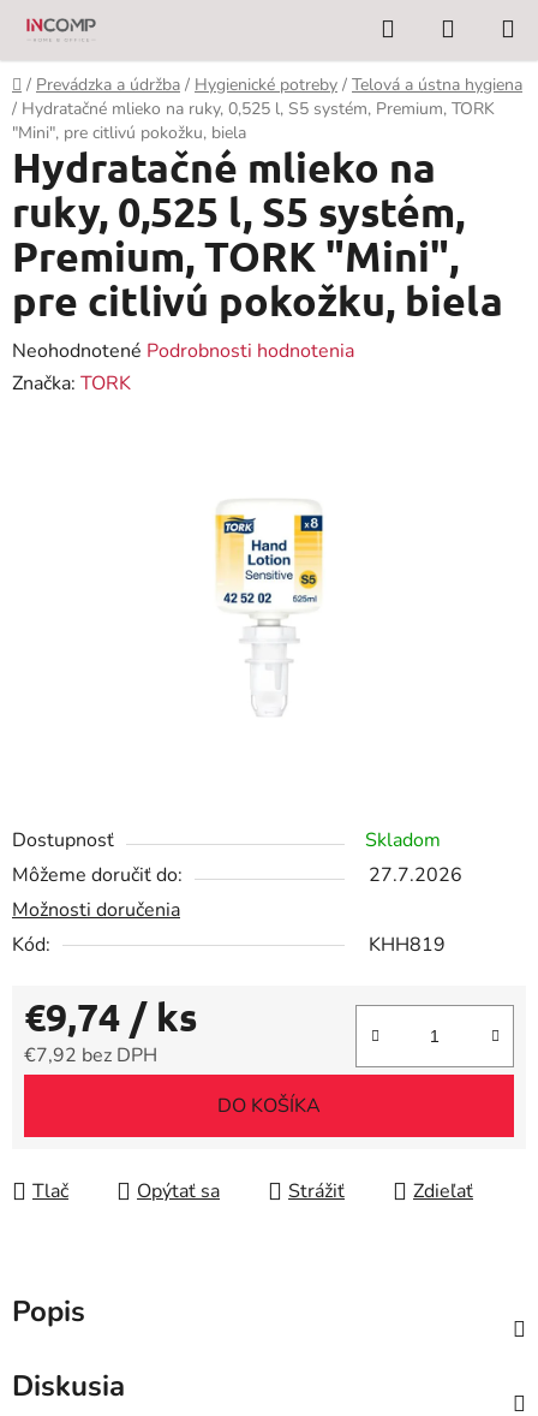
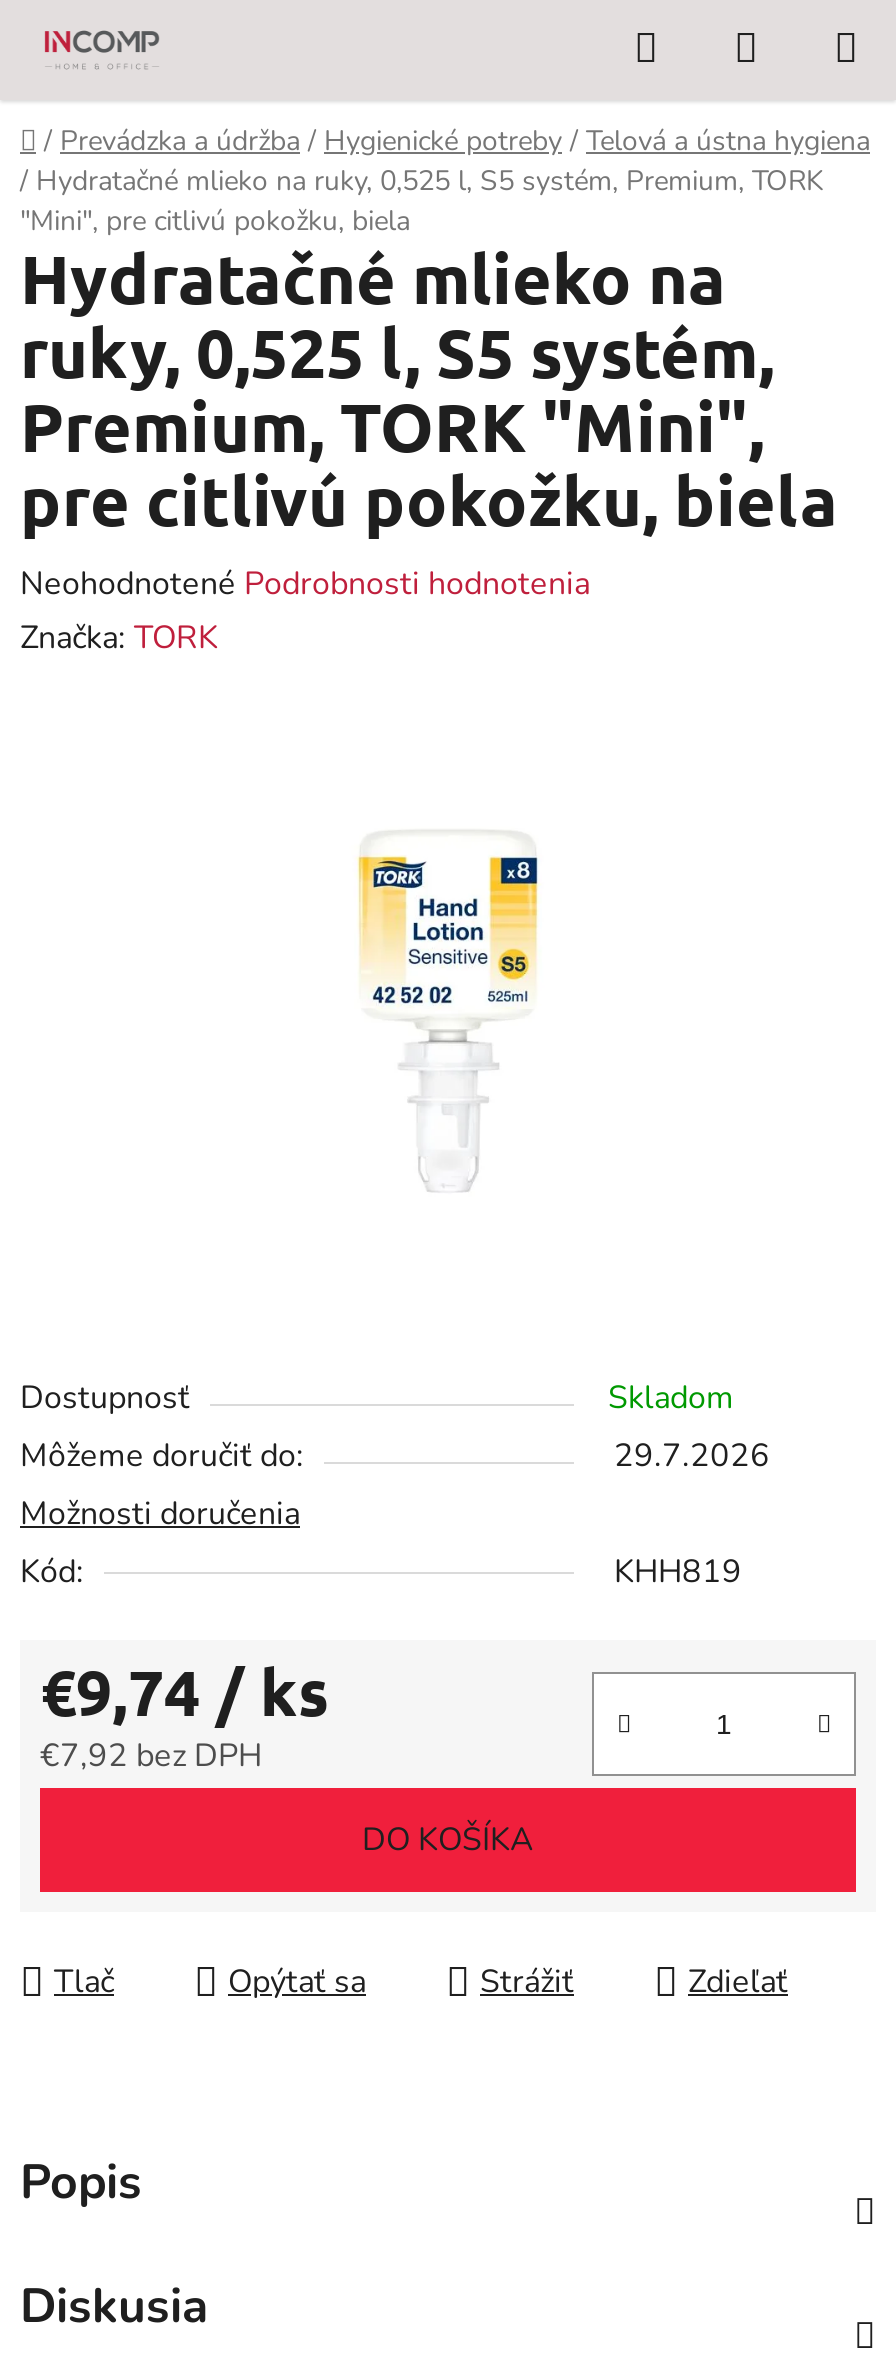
- 27.7.2026
+ 29.7.2026
